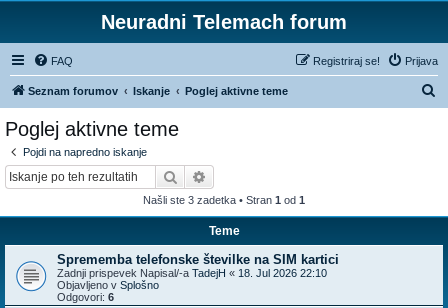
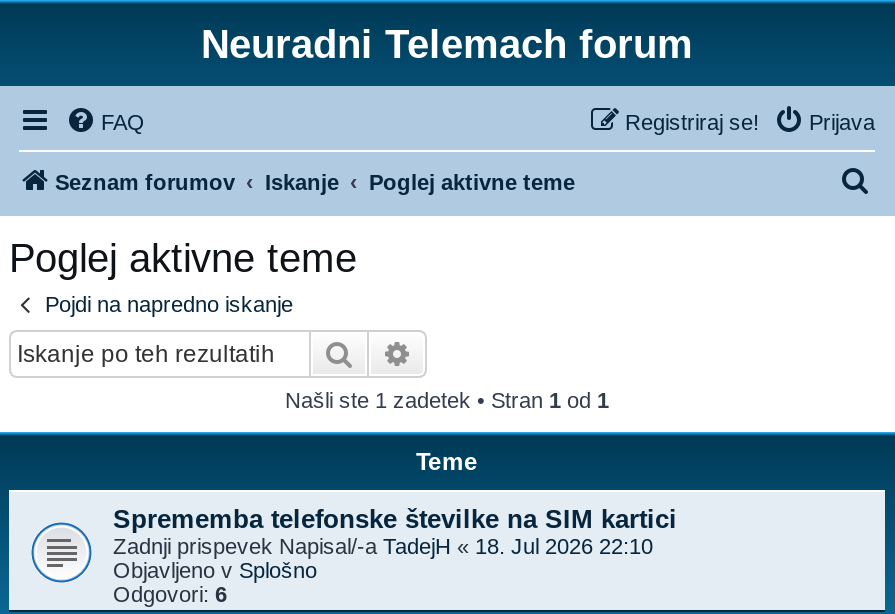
- Našli ste 3 zadetka • Stran 1 od 1
+ Našli ste 1 zadetek • Stran 1 od 1
